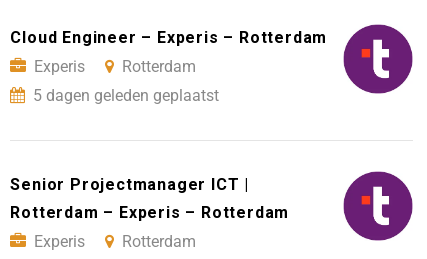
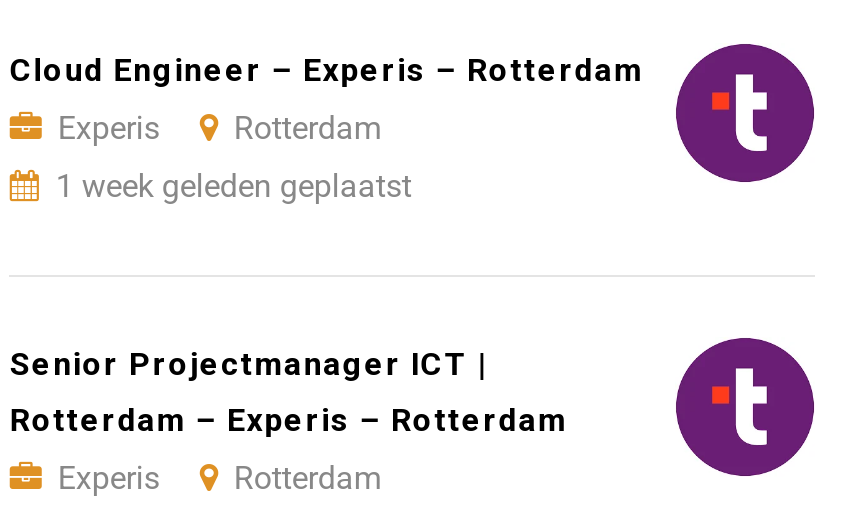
- 5 dagen geleden geplaatst
+ 1 week geleden geplaatst
